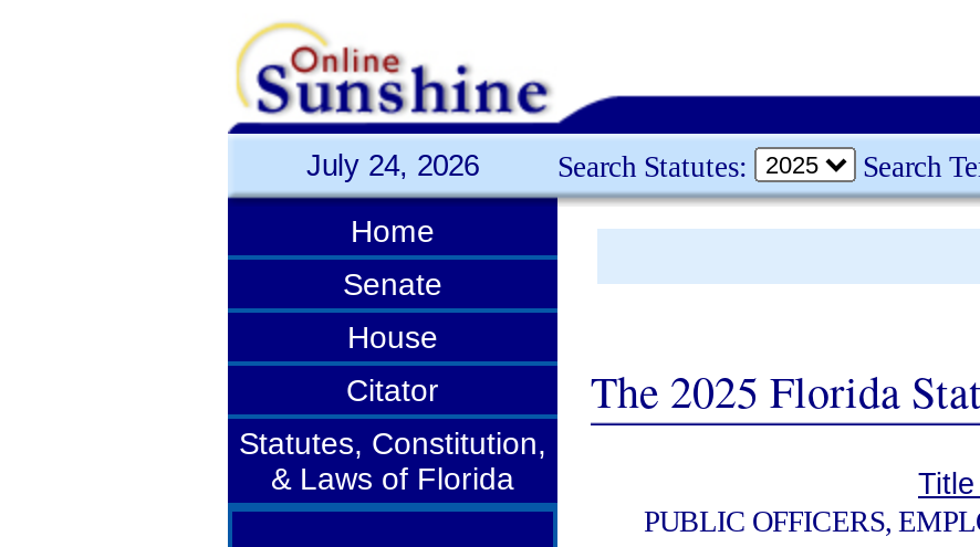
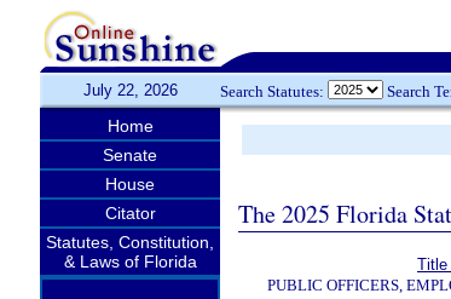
- July 24, 2026
+ July 22, 2026
